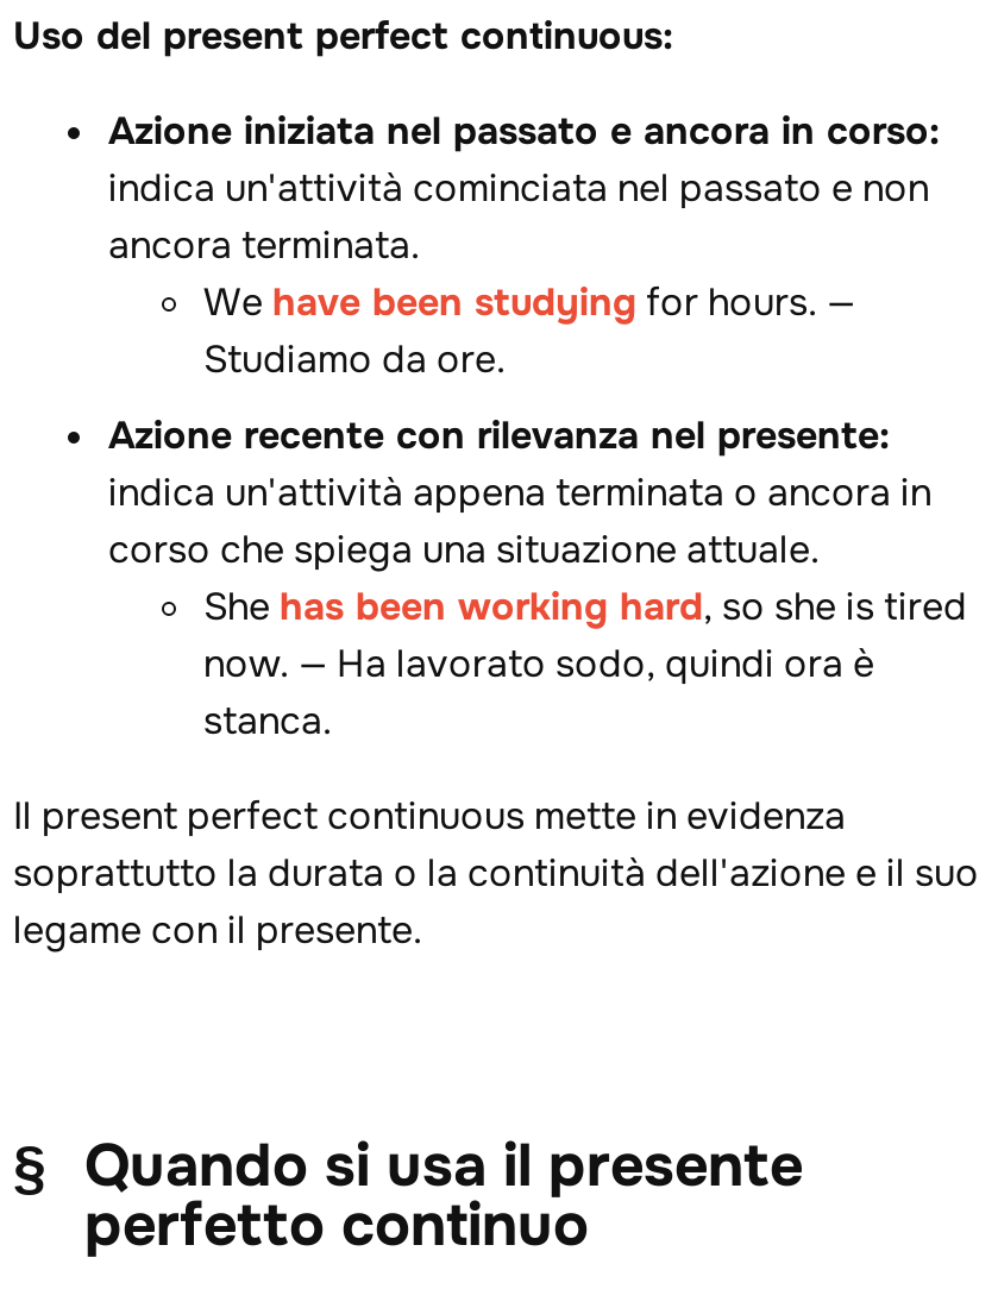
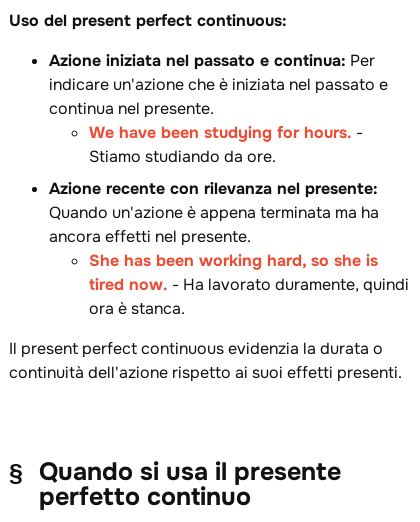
- Azione iniziata nel passato e ancora in corso:
- indica un'attività cominciata nel passato e non
- ancora terminata.
- We have been studying for hours. —
- Studiamo da ore.
+ Azione iniziata nel passato e continua: Per
+ indicare un'azione che è iniziata nel passato e
+ continua nel presente.
+ We have been studying for hours. -
+ Stiamo studiando da ore.

- indica un'attività appena terminata o ancora in
- corso che spiega una situazione attuale.
- She has been working hard, so she is tired
- now. — Ha lavorato sodo, quindi ora è
- stanca.
+ Quando un'azione è appena terminata ma ha
+ ancora effetti nel presente.
+ She has been working hard, so she is
+ tired now. - Ha lavorato duramente, quindi
+ ora è stanca.

- Il present perfect continuous mette in evidenza
- soprattutto la durata o la continuità dell'azione e il suo
- legame con il presente.
+ Il present perfect continuous evidenzia la durata o
+ continuità dell'azione rispetto ai suoi effetti presenti.
